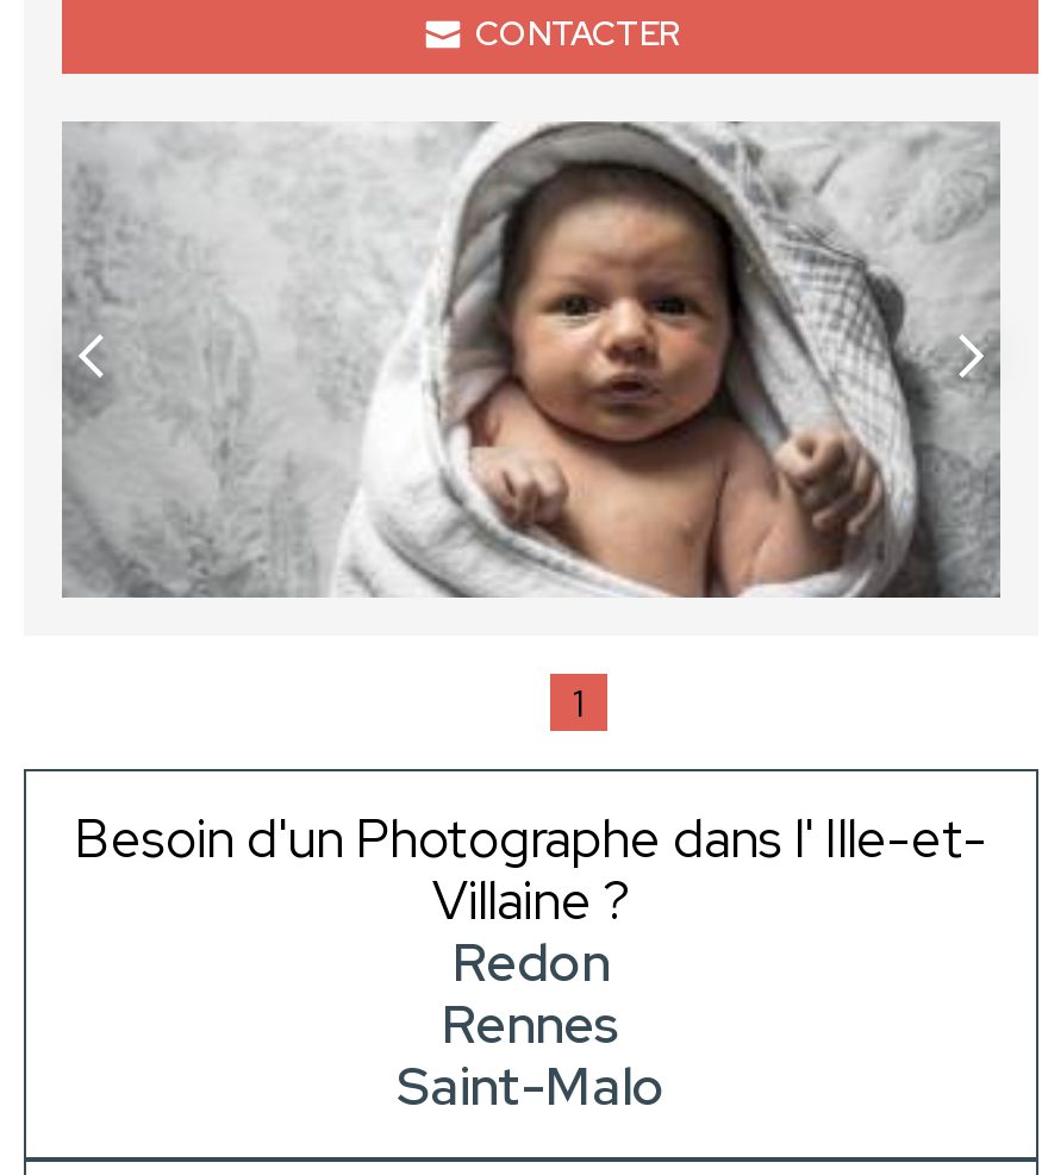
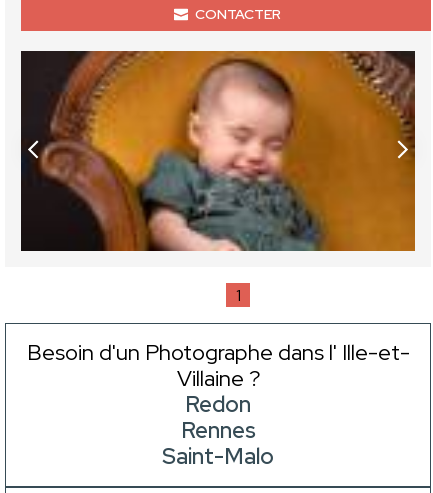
- [image]
+ [image]
